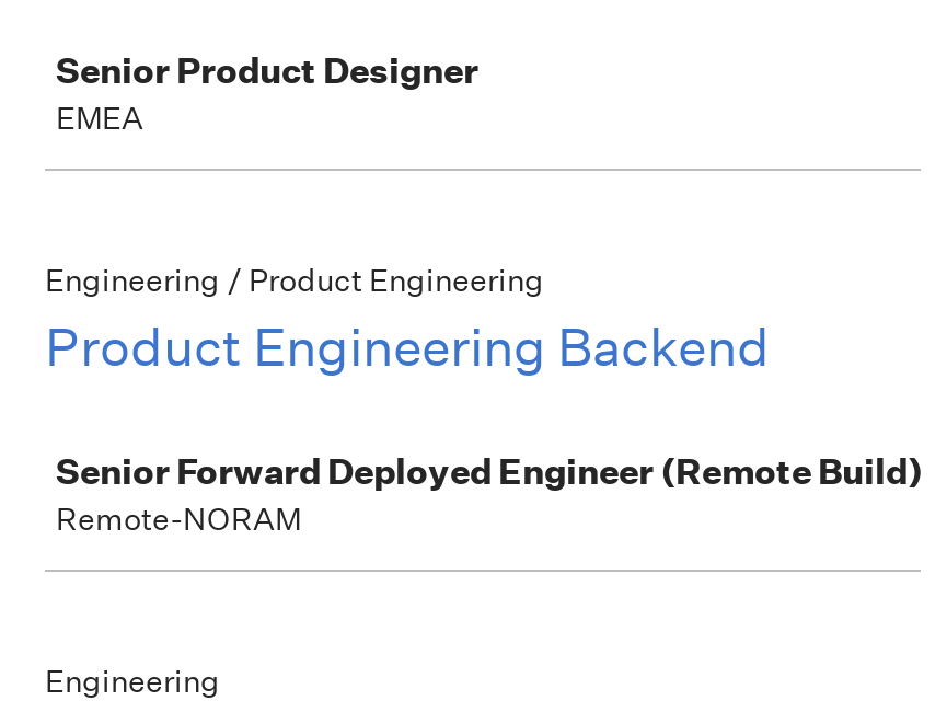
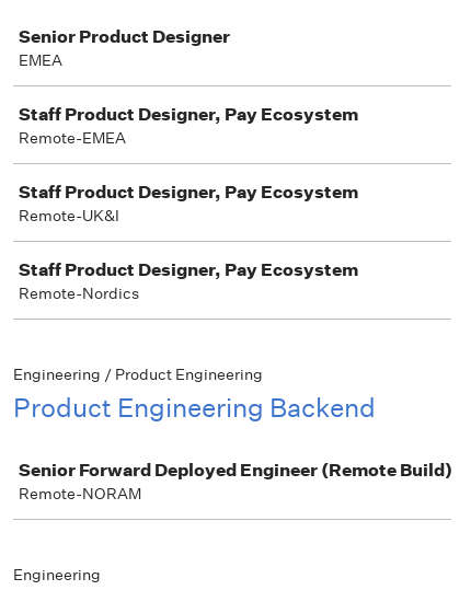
+ Staff Product Designer, Pay Ecosystem
+ Remote-EMEA
+ Staff Product Designer, Pay Ecosystem
+ Remote-UK&I
+ Staff Product Designer, Pay Ecosystem
+ Remote-Nordics
